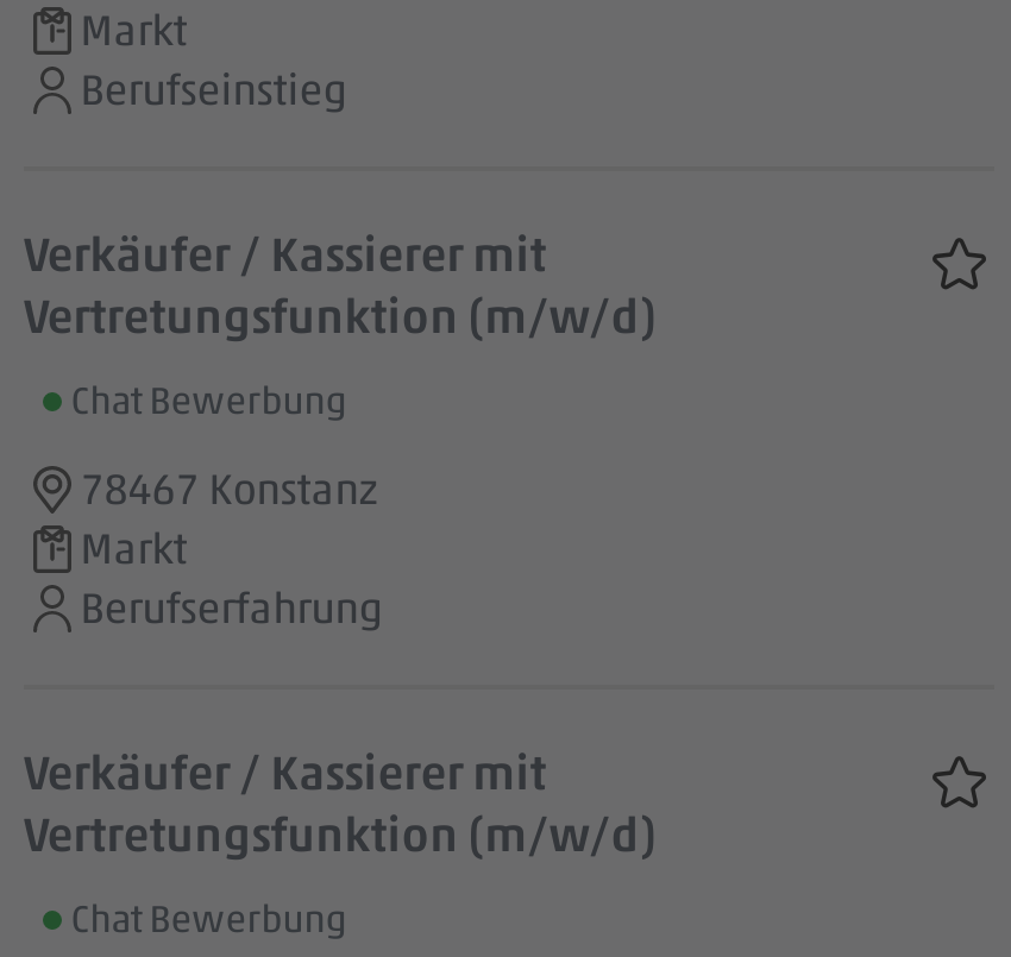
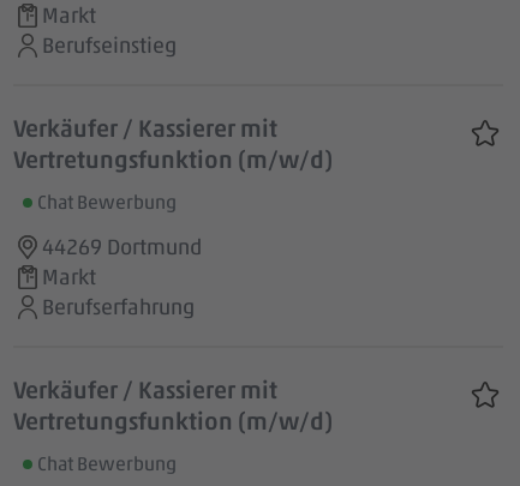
- 78467 Konstanz
+ 44269 Dortmund
